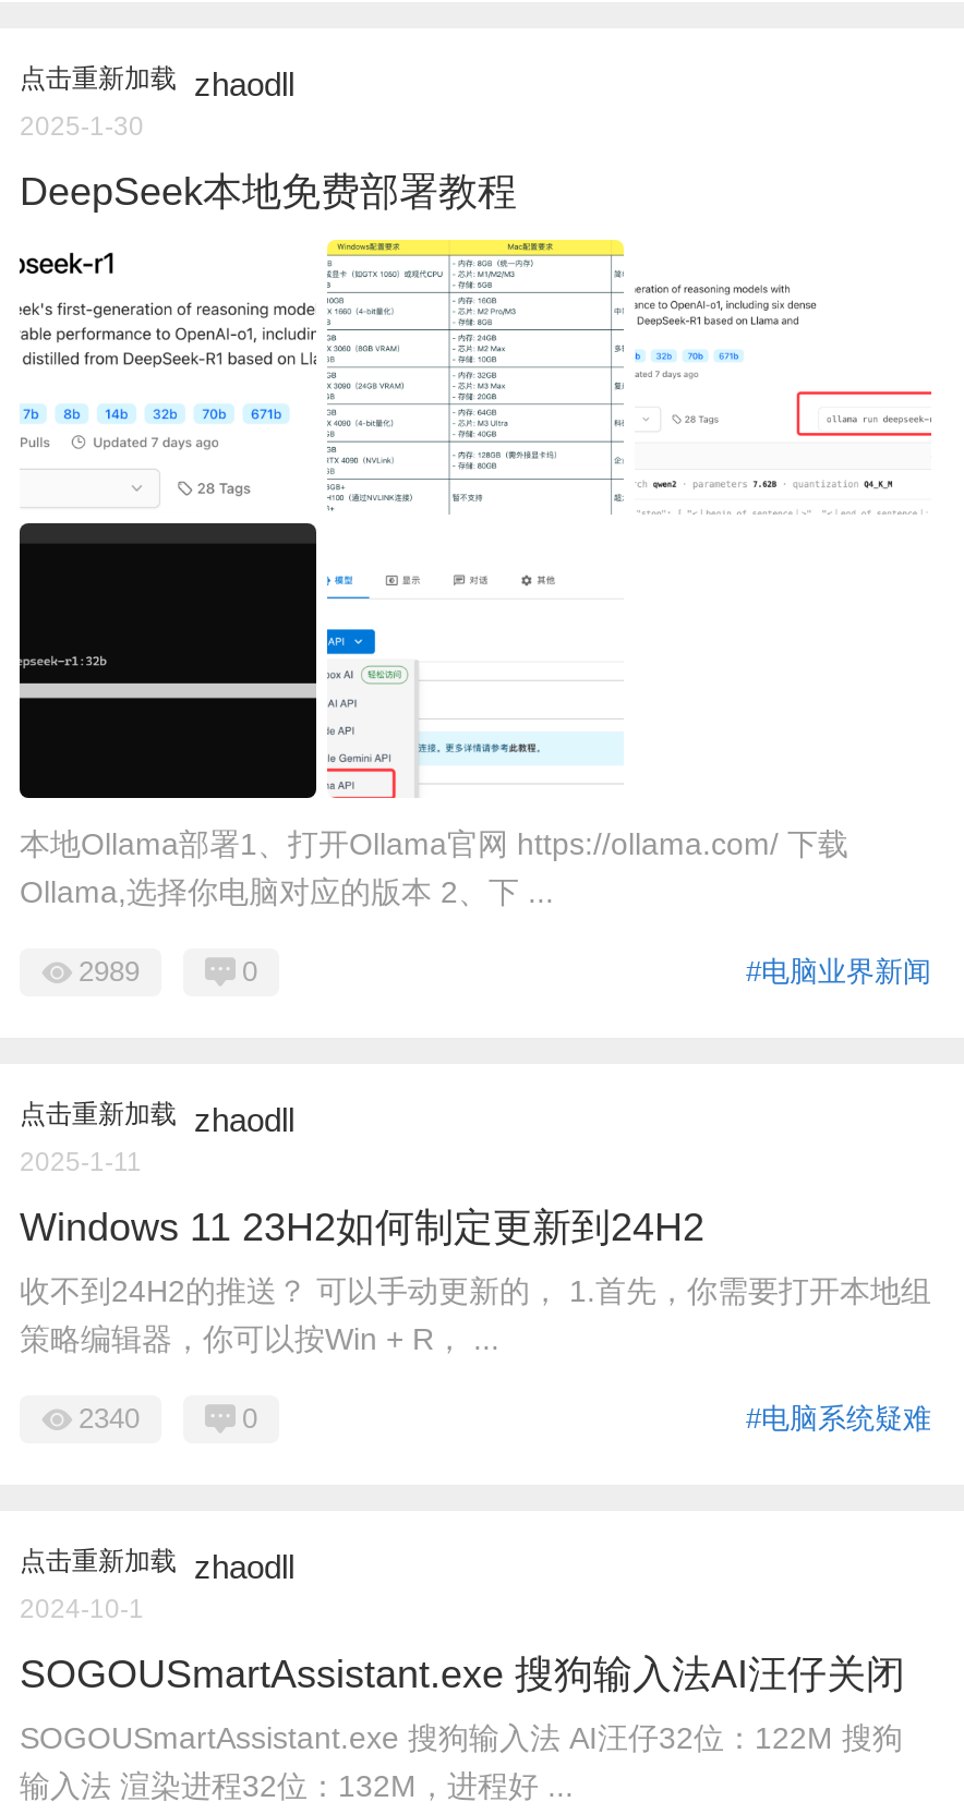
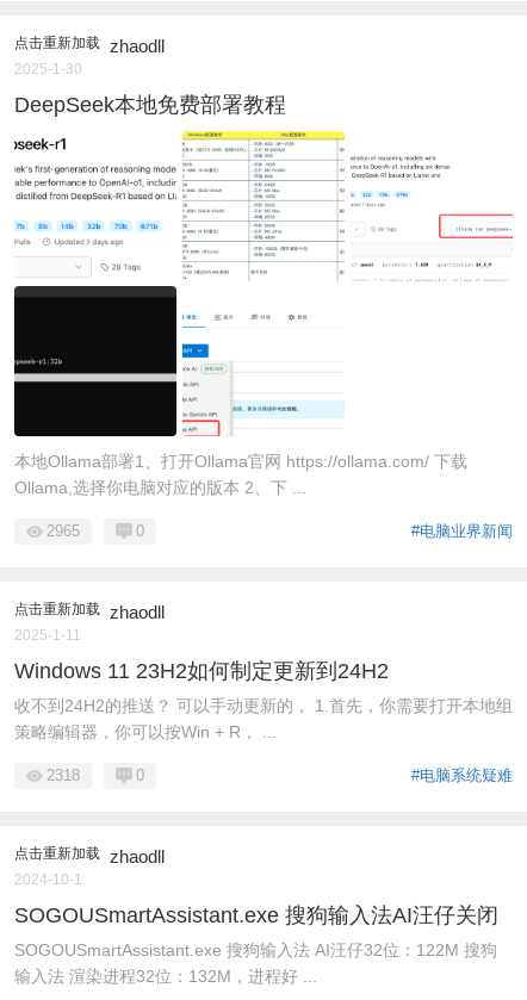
- 2989
+ 2965

- 2340
+ 2318
